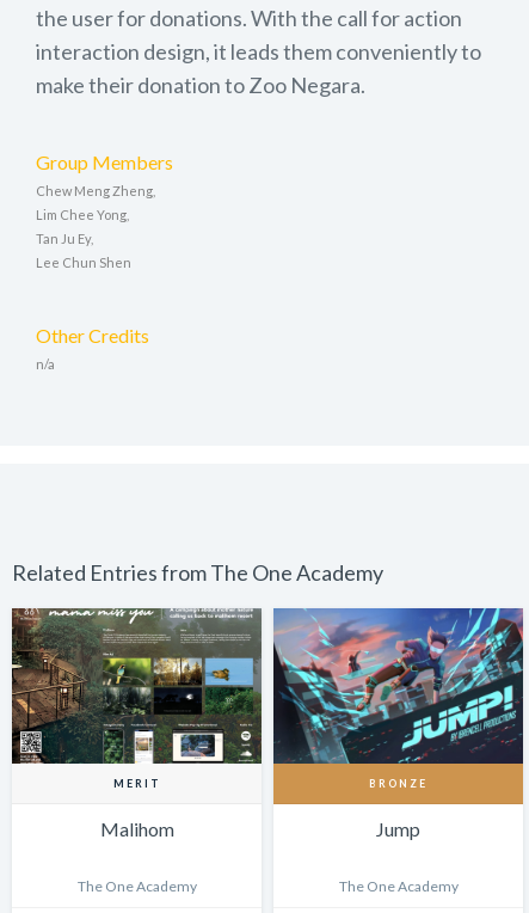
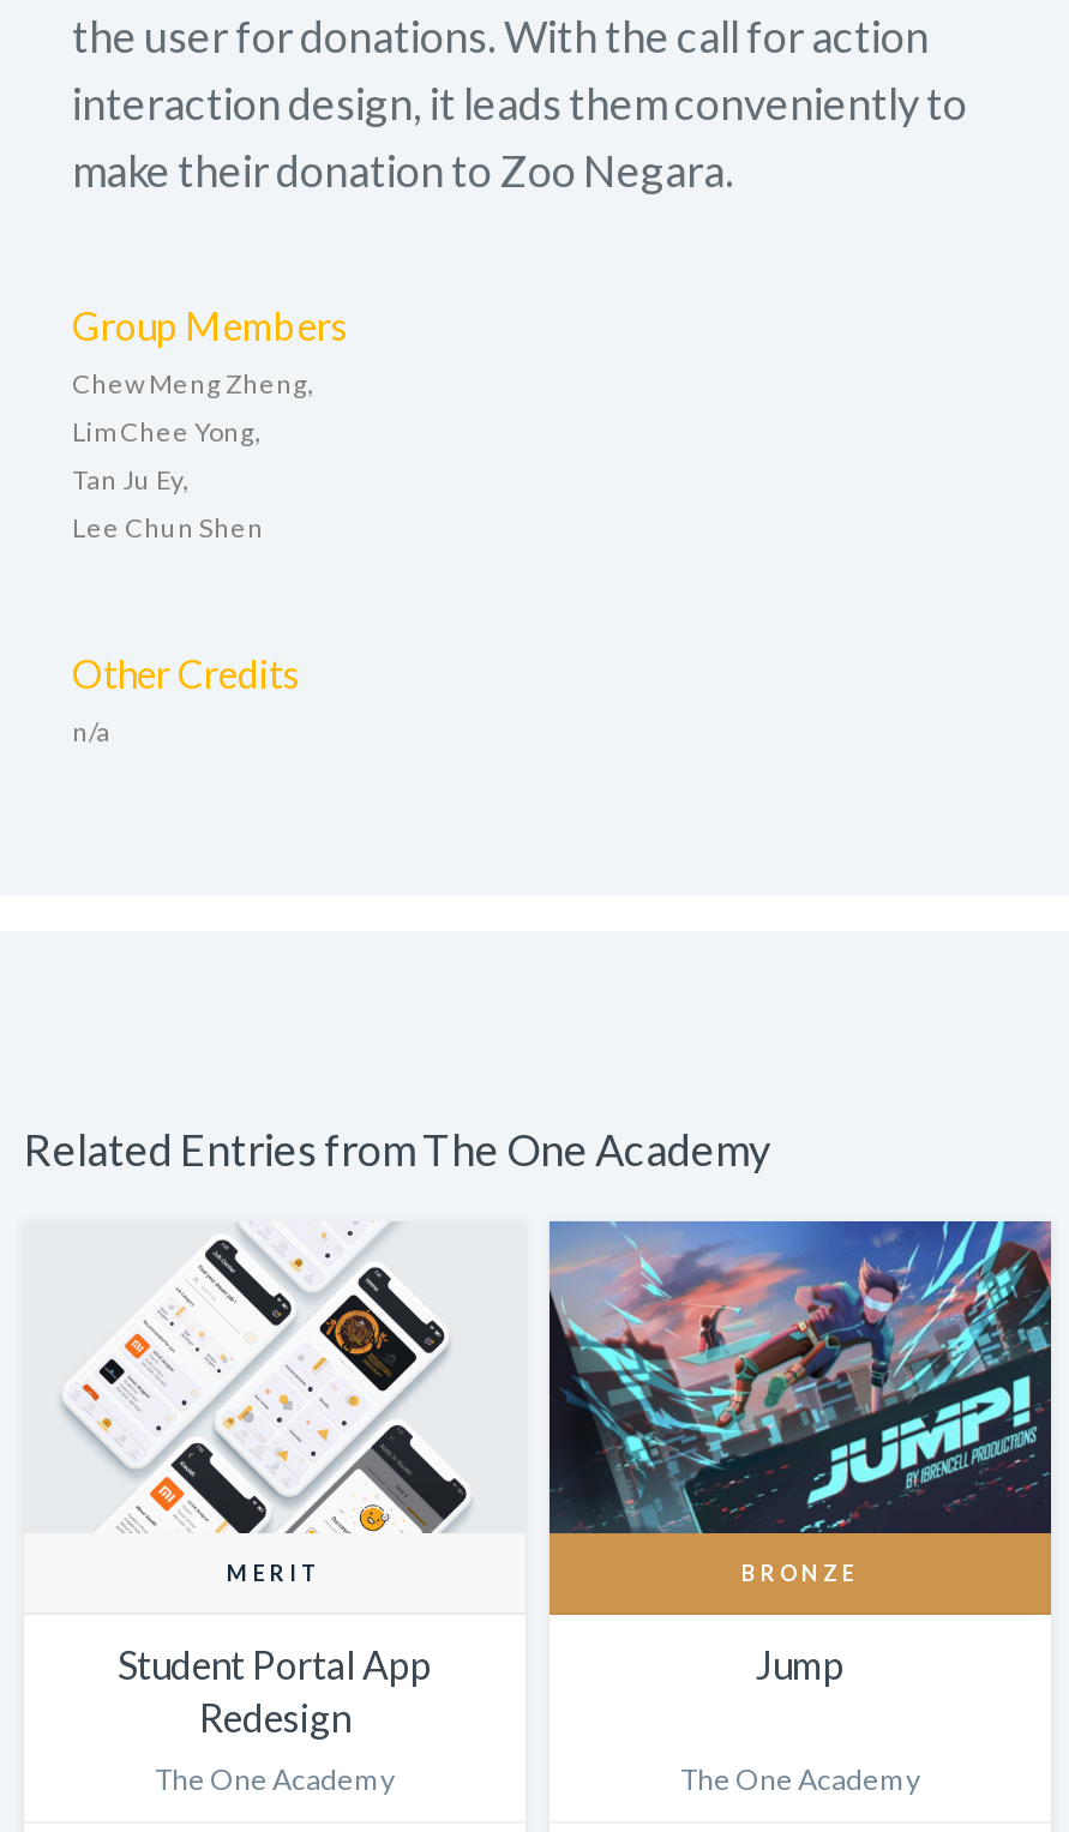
- [image]
+ [image]

- Malihom
+ Student Portal App
+ Redesign
